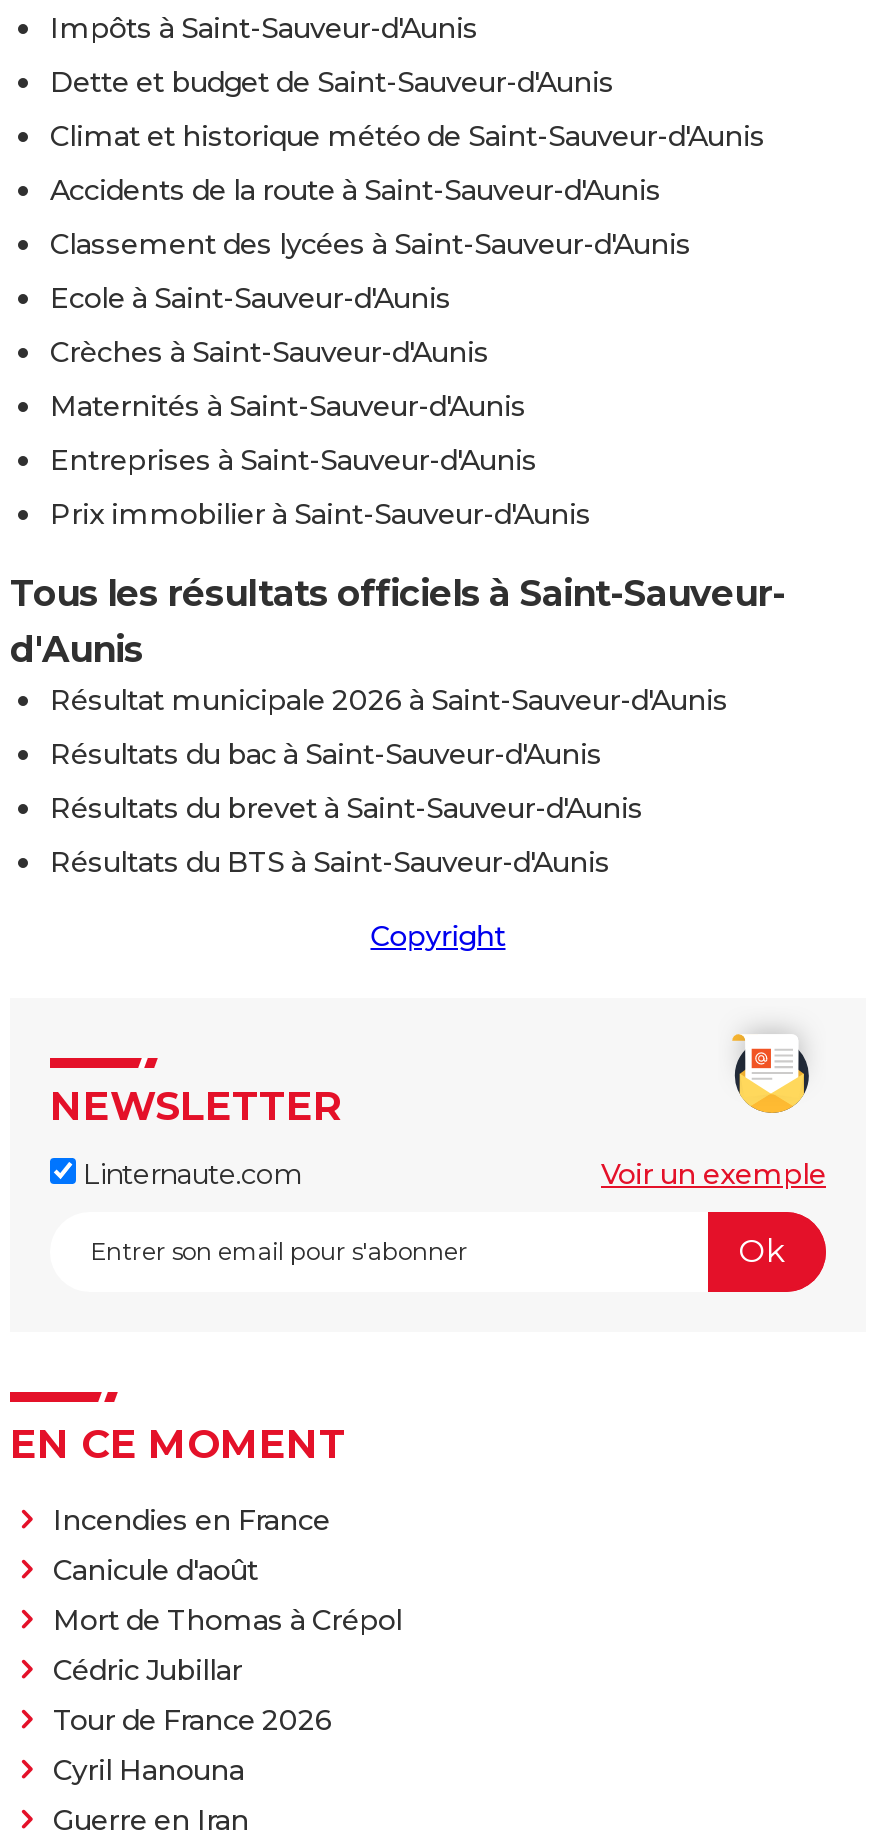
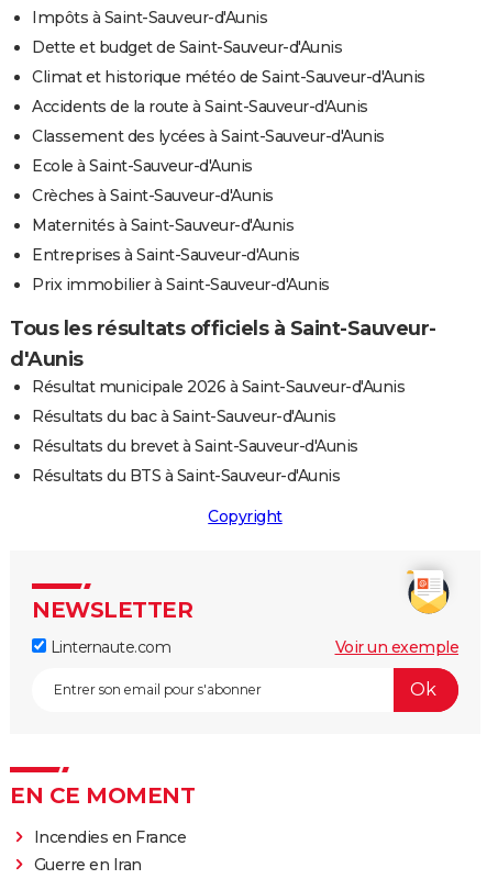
- Canicule d'août
- Mort de Thomas à Crépol
- Cédric Jubillar
- Tour de France 2026
- Cyril Hanouna
